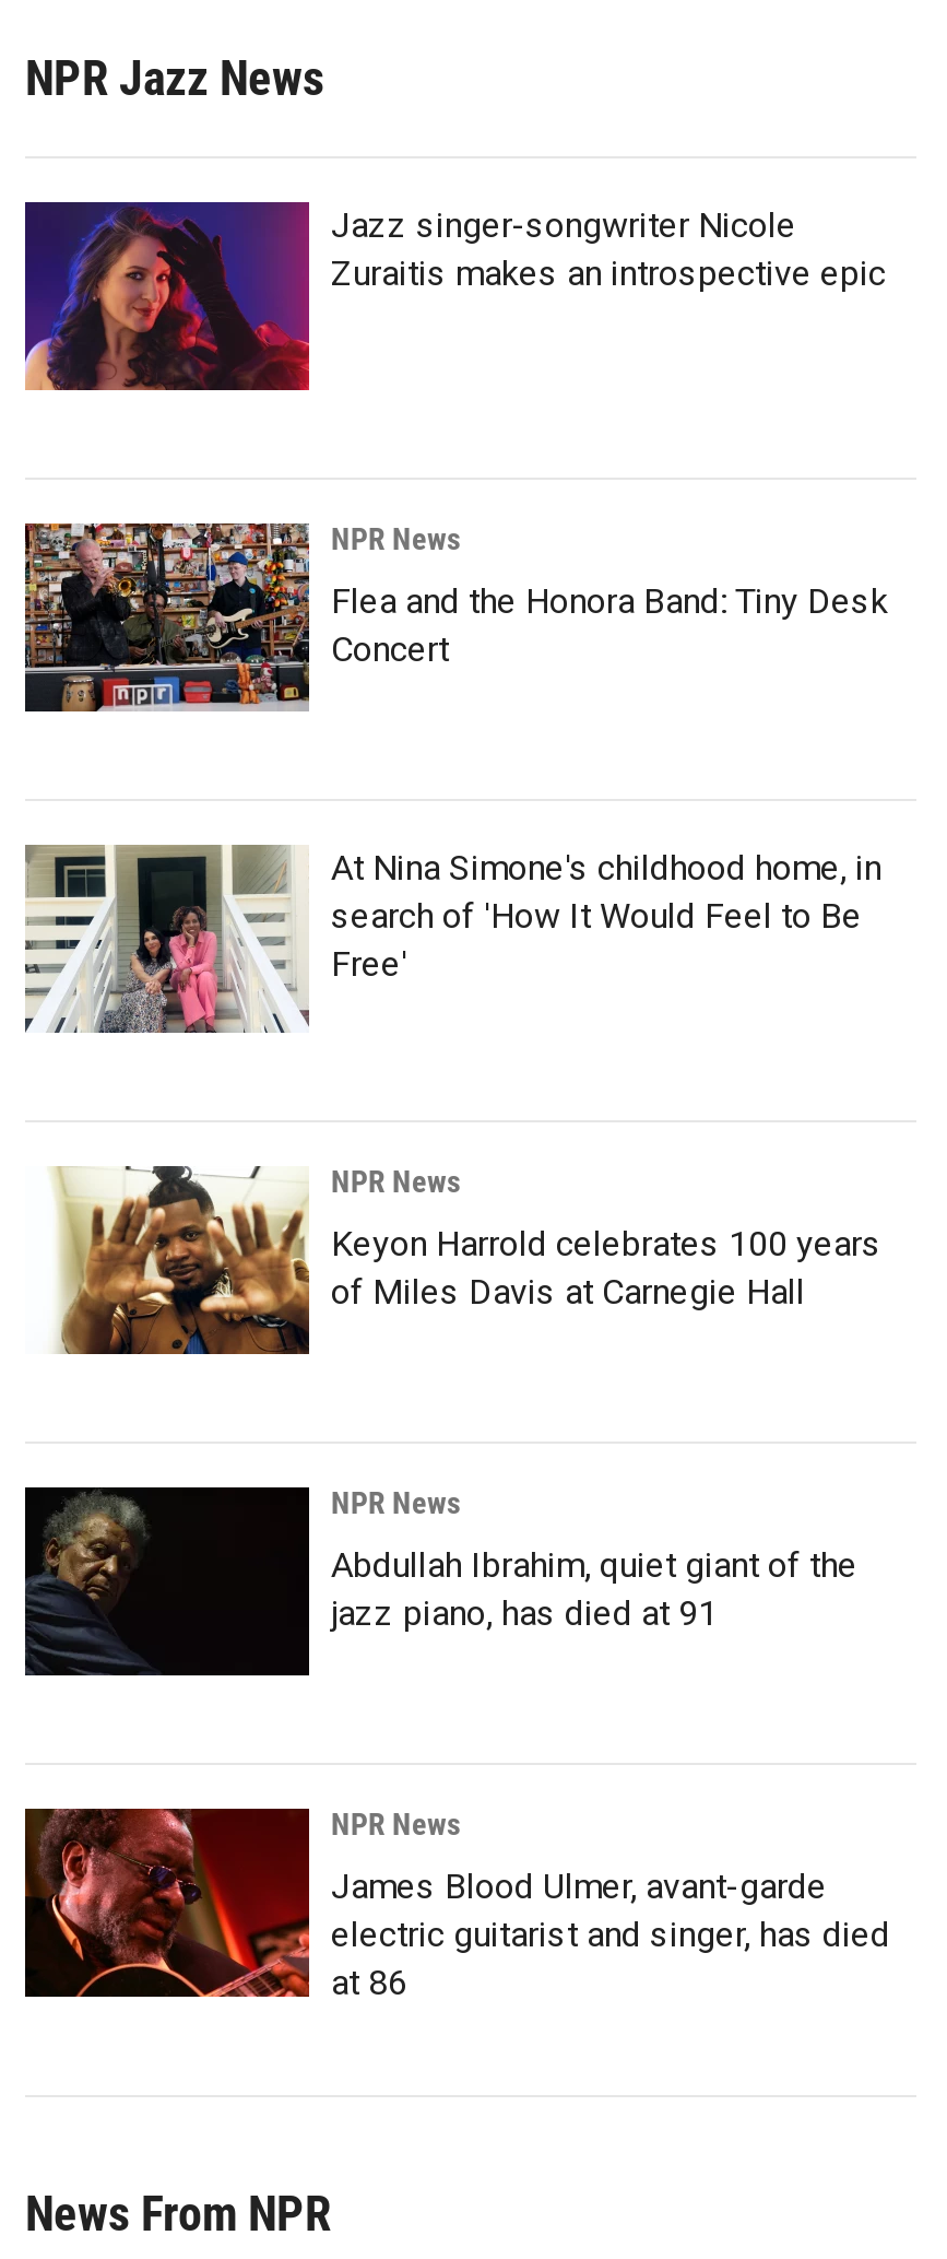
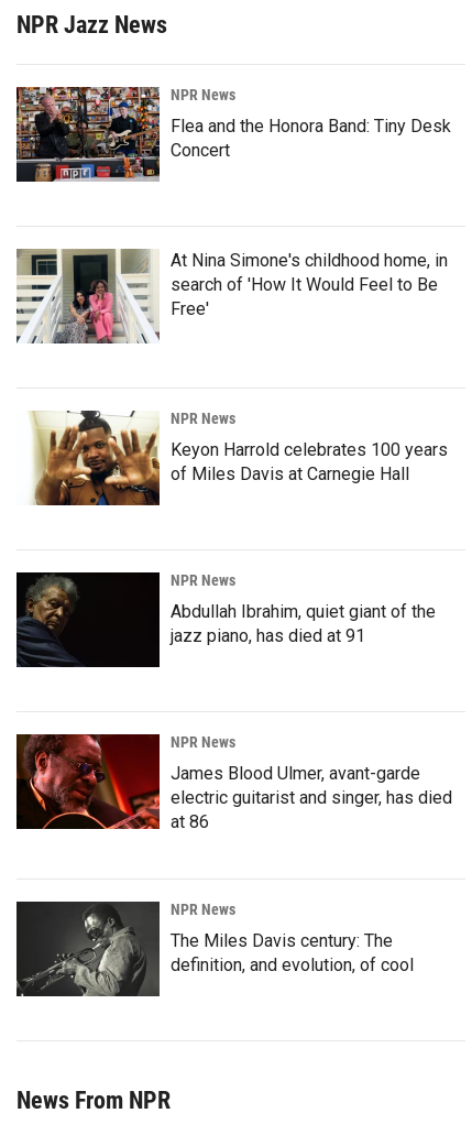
- [image]
- Jazz singer-songwriter Nicole
- Zuraitis makes an introspective epic

moved up: [image] | NPR News | Flea and the Honora Band: Tiny Desk | ... | electric guitarist and singer, has died | at 86

+ [image]
+ NPR News
+ The Miles Davis century: The
+ definition, and evolution, of cool
